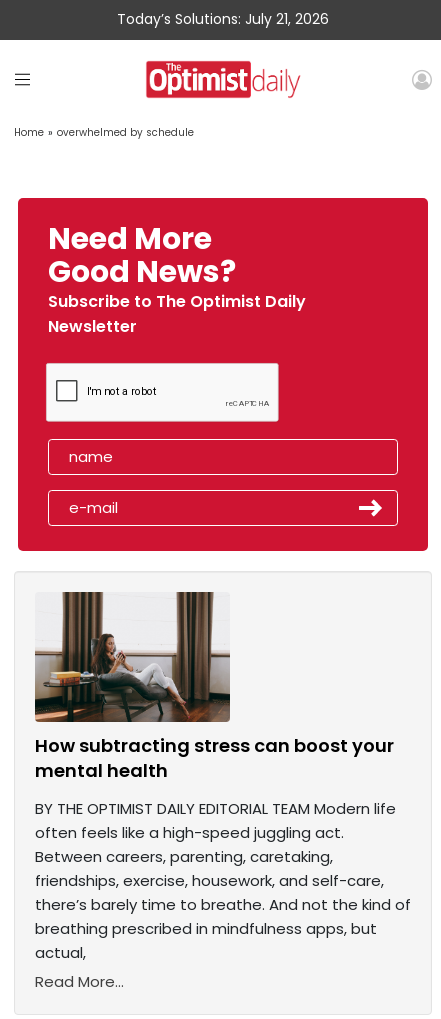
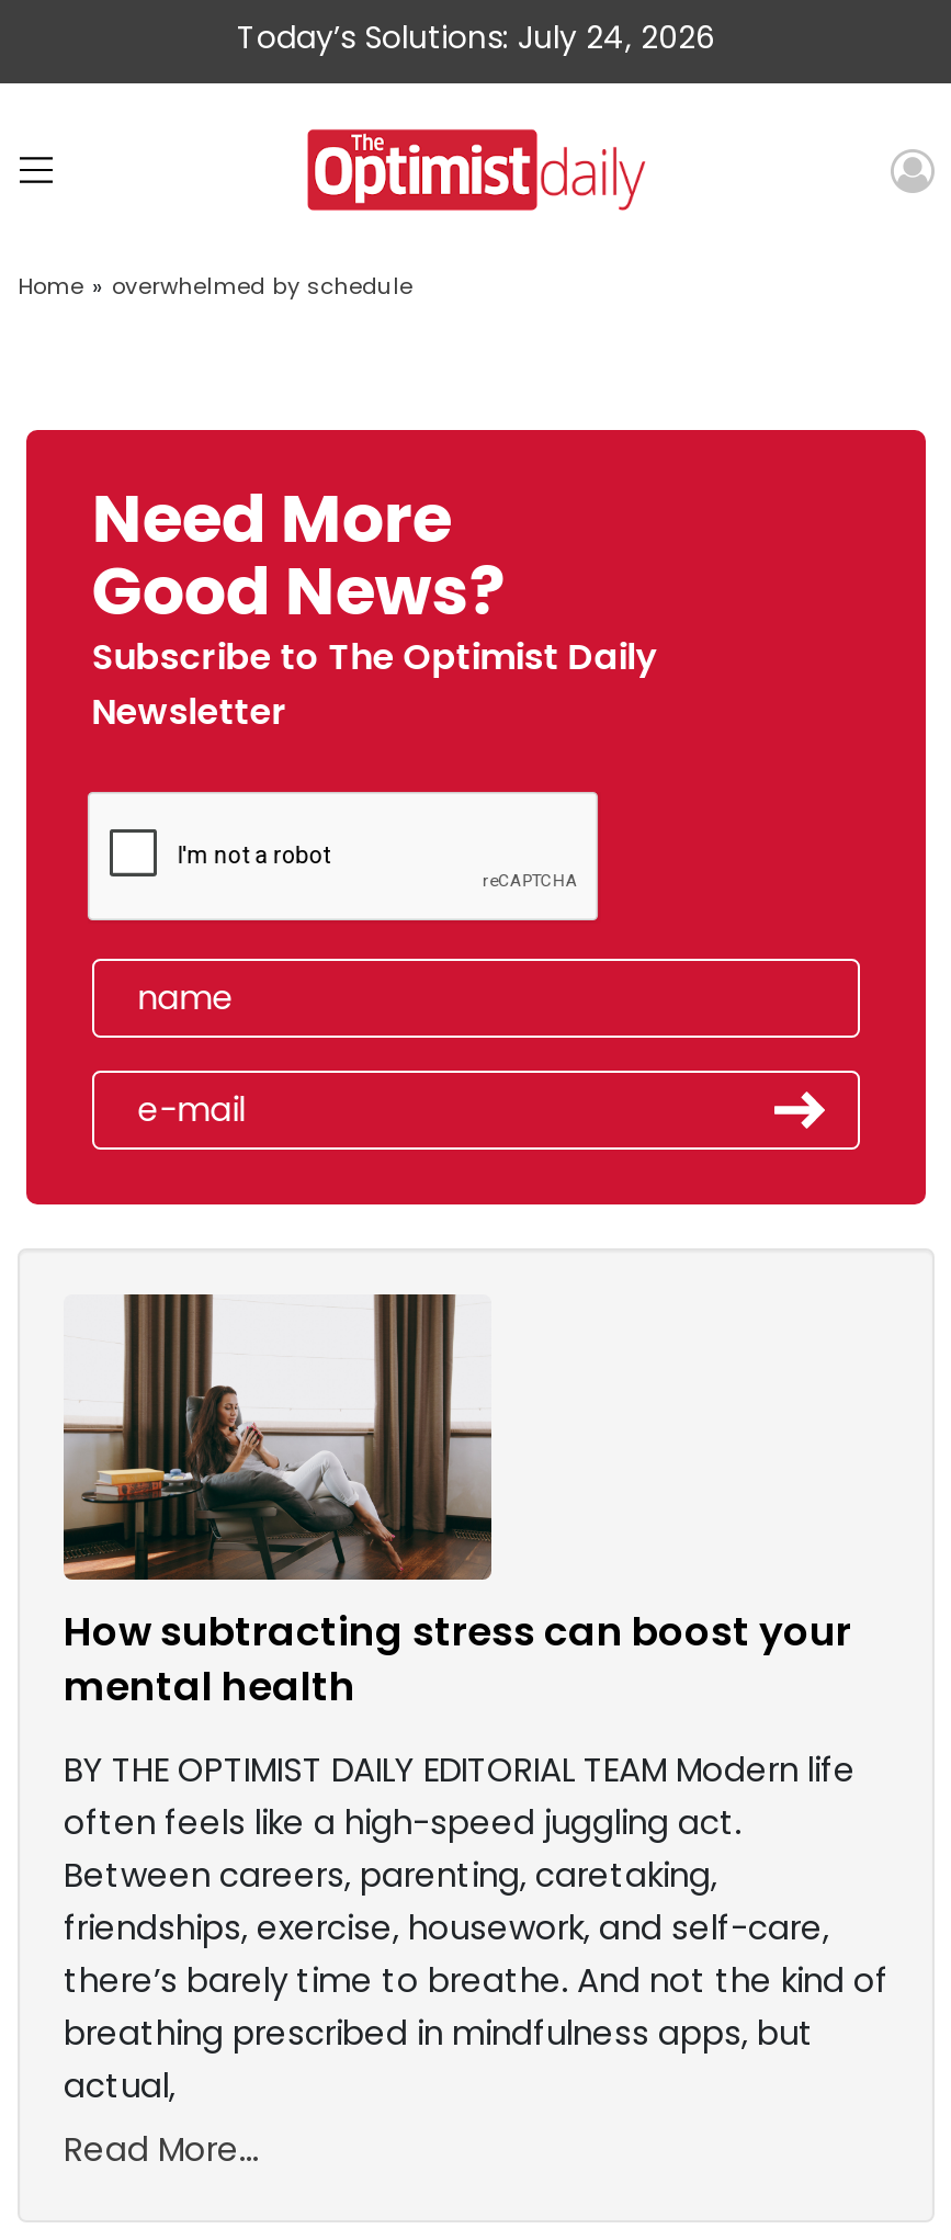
- Today’s Solutions: July 21, 2026
+ Today’s Solutions: July 24, 2026
